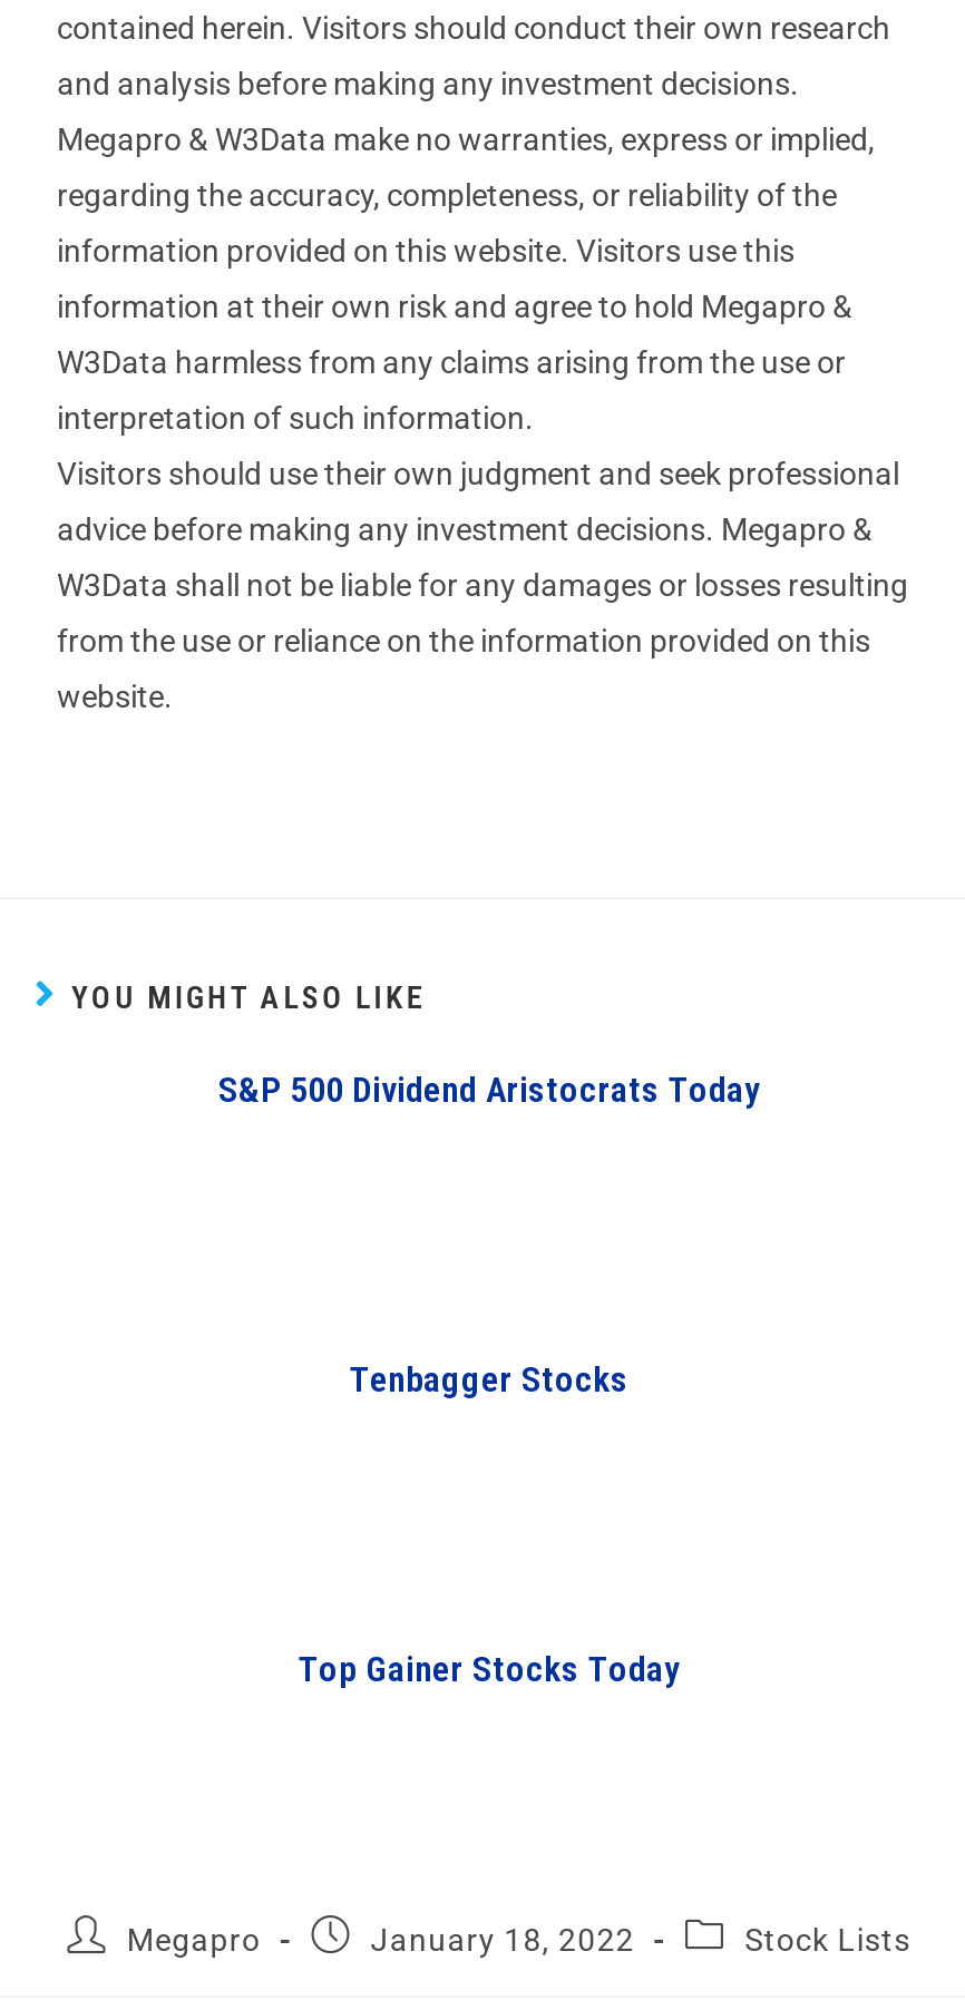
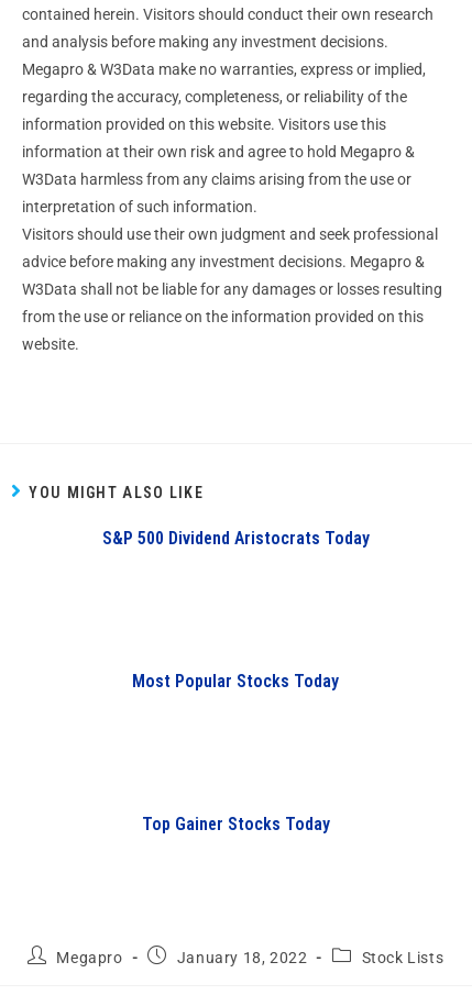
- Tenbagger Stocks
+ Most Popular Stocks Today
